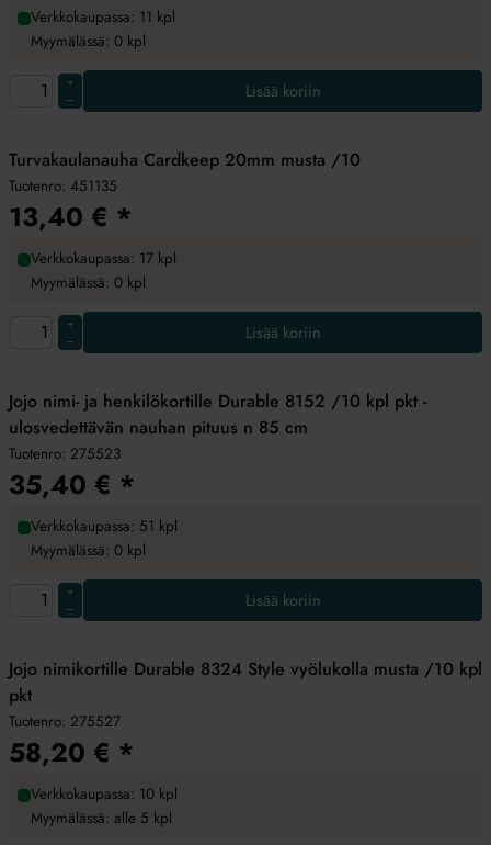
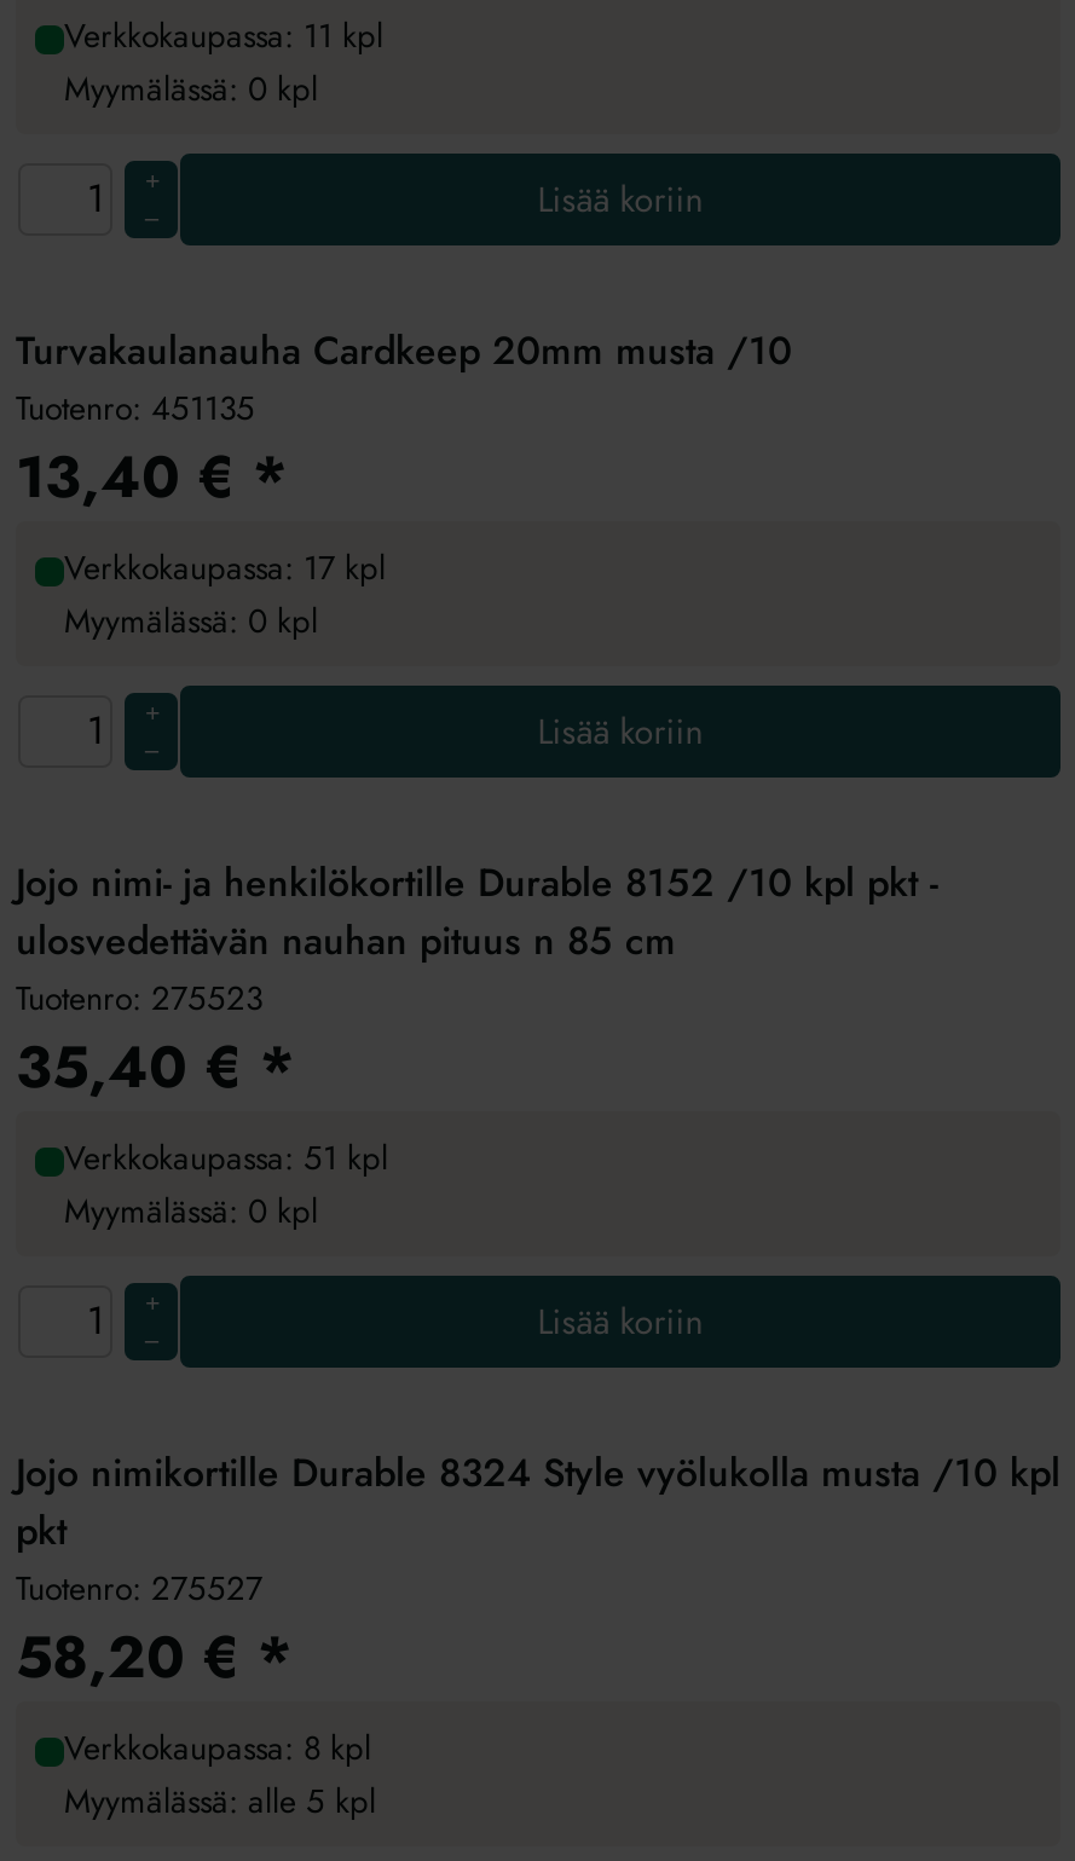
- Verkkokaupassa: 10 kpl
+ Verkkokaupassa: 8 kpl
